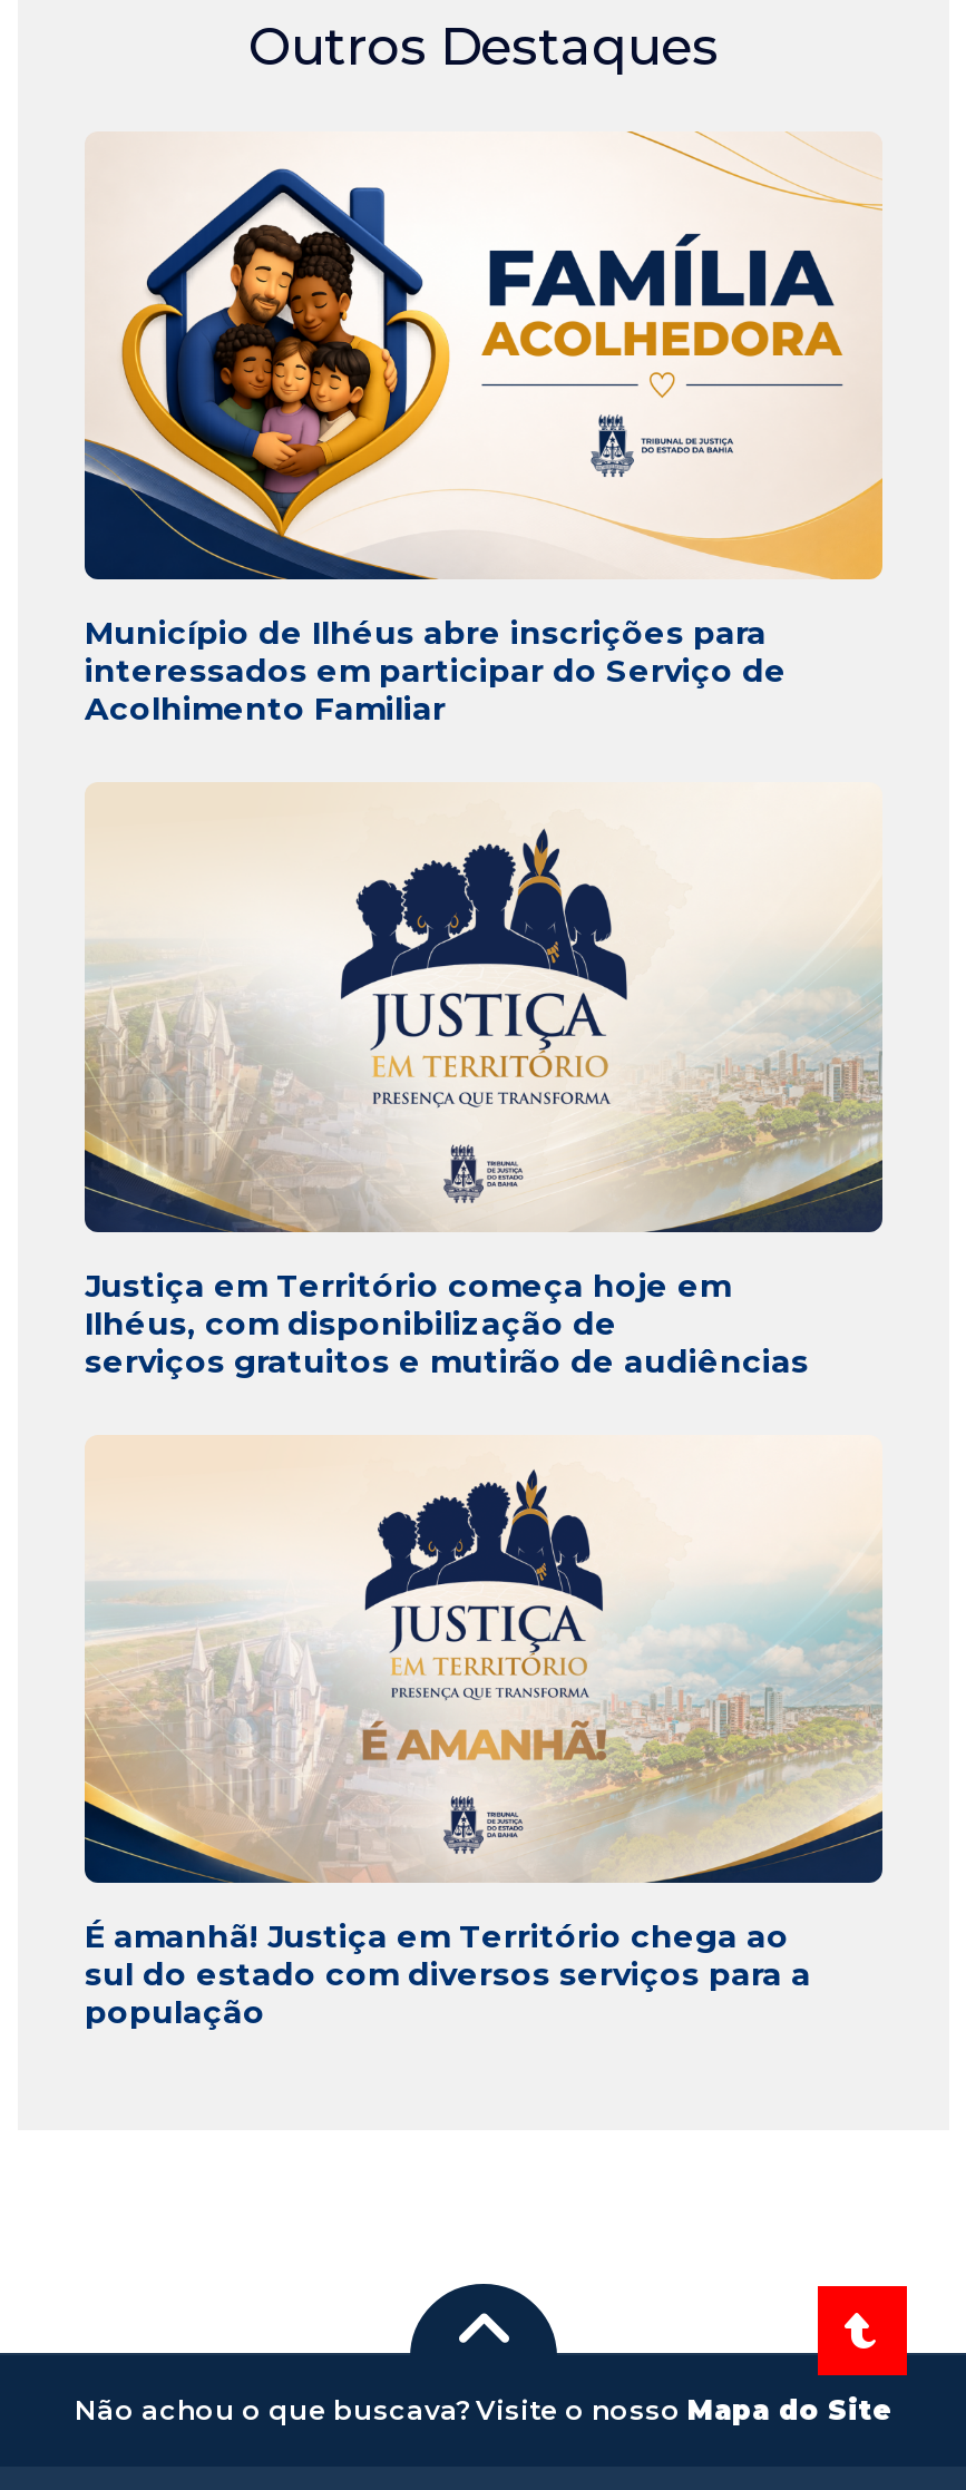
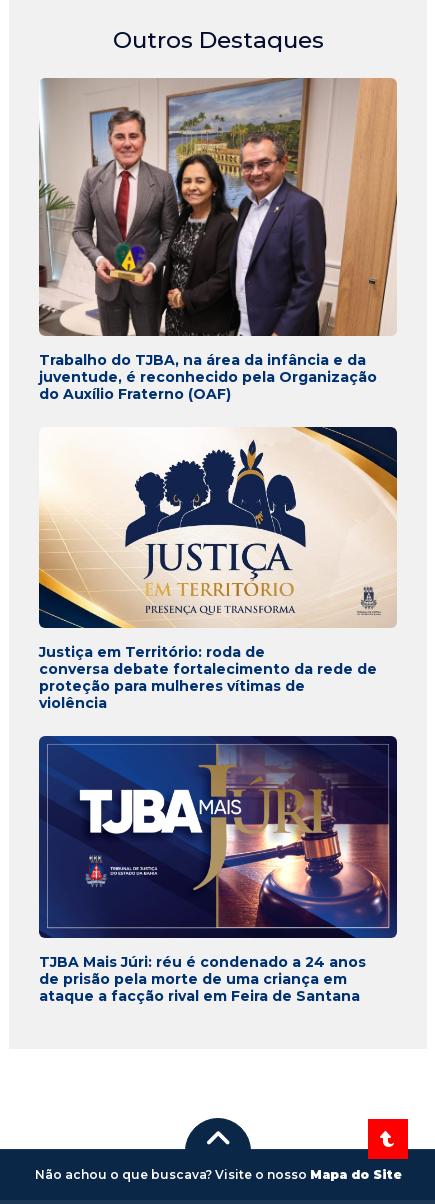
- [image]
- Município de Ilhéus abre inscrições para
- interessados em participar do Serviço de
- Acolhimento Familiar
+ [image]
+ Trabalho do TJBA, na área da infância e da
+ juventude, é reconhecido pela Organização
+ do Auxílio Fraterno (OAF)

- [image]
- Justiça em Território começa hoje em
- Ilhéus, com disponibilização de
- serviços gratuitos e mutirão de audiências
+ [image]
+ Justiça em Território: roda de
+ conversa debate fortalecimento da rede de
+ proteção para mulheres vítimas de
+ violência

- [image]
- É amanhã! Justiça em Território chega ao
- sul do estado com diversos serviços para a
- população
+ [image]
+ TJBA Mais Júri: réu é condenado a 24 anos
+ de prisão pela morte de uma criança em
+ ataque a facção rival em Feira de Santana
